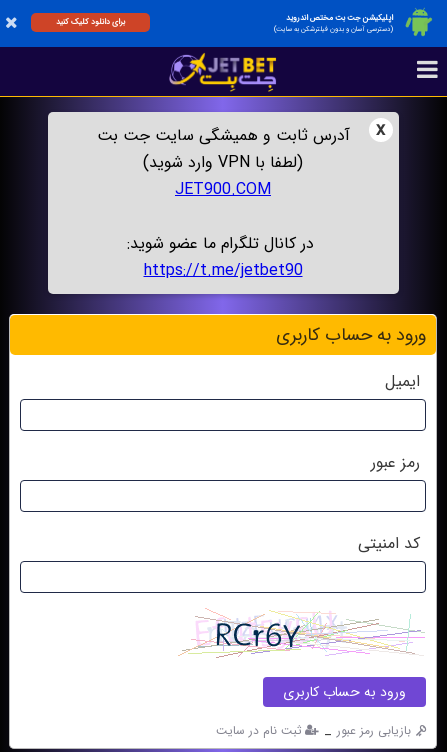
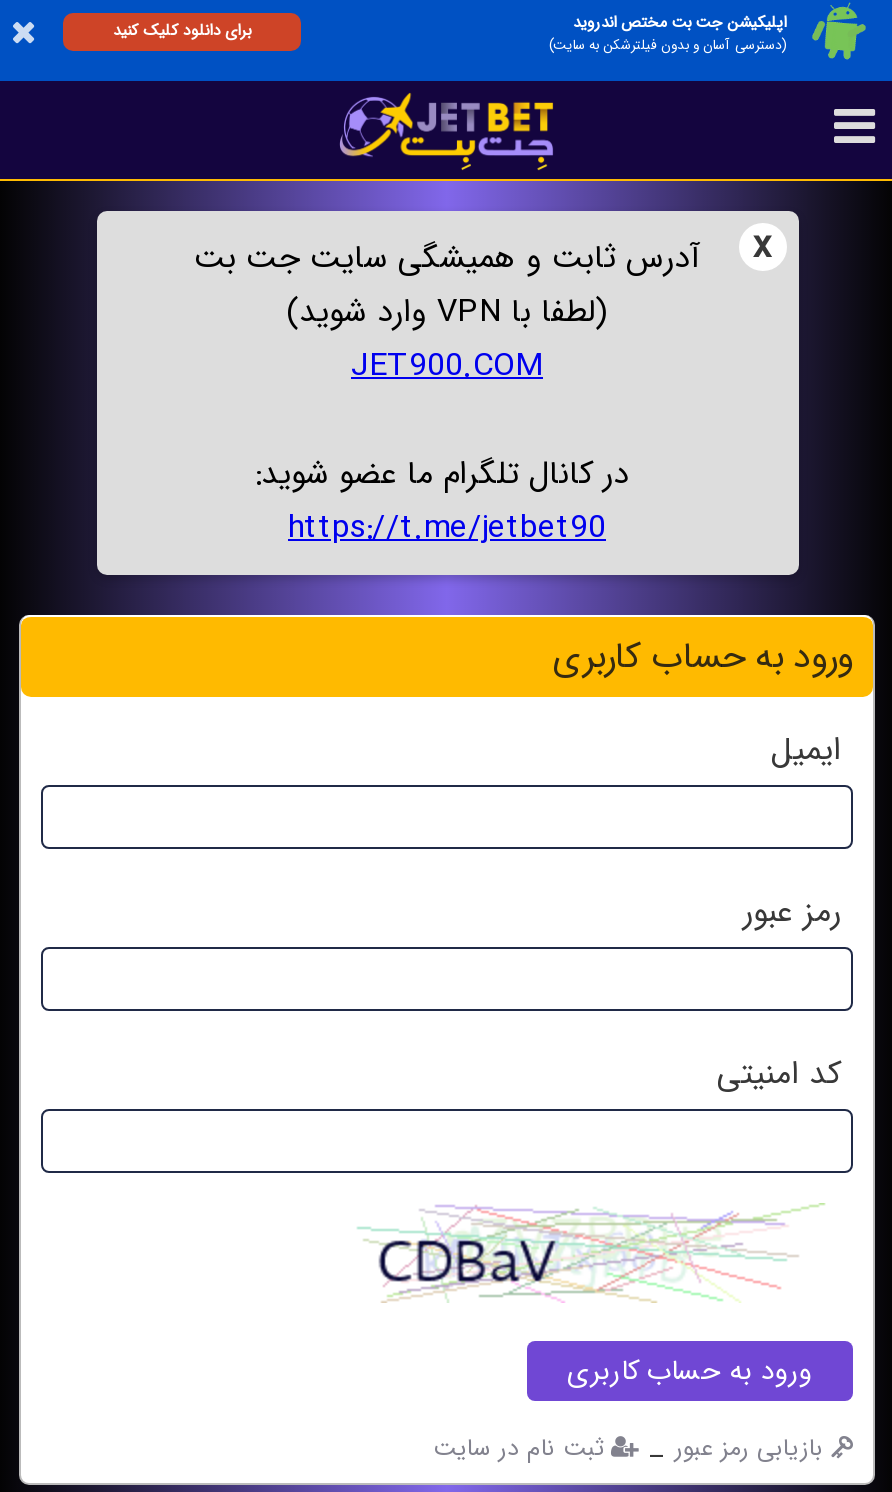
- [image]
+ [image]
